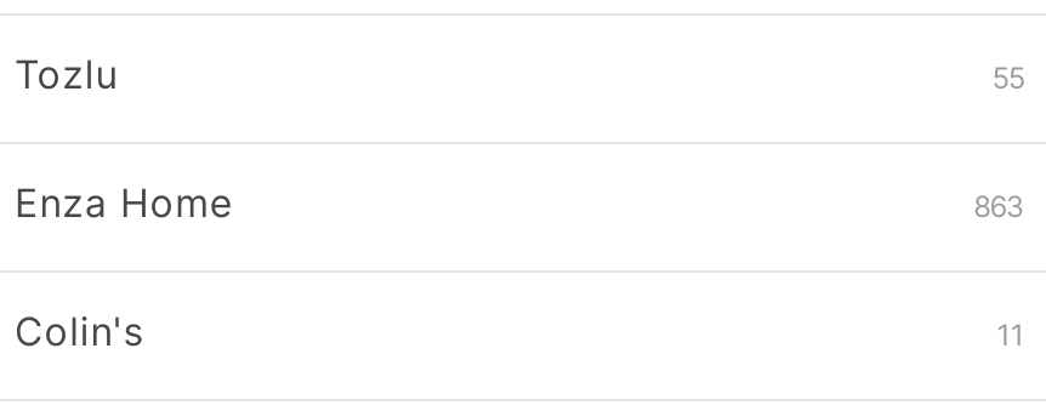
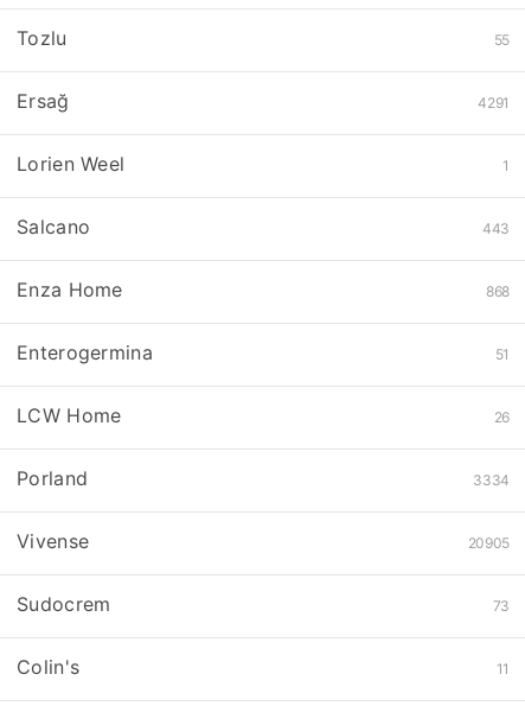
+ Ersağ
+ 4291
+ Lorien Weel
+ 1
+ Salcano
+ 443

- 863
+ 868
+ Enterogermina
+ 51
+ LCW Home
+ 26
+ Porland
+ 3334
+ Vivense
+ 20905
+ Sudocrem
+ 73
